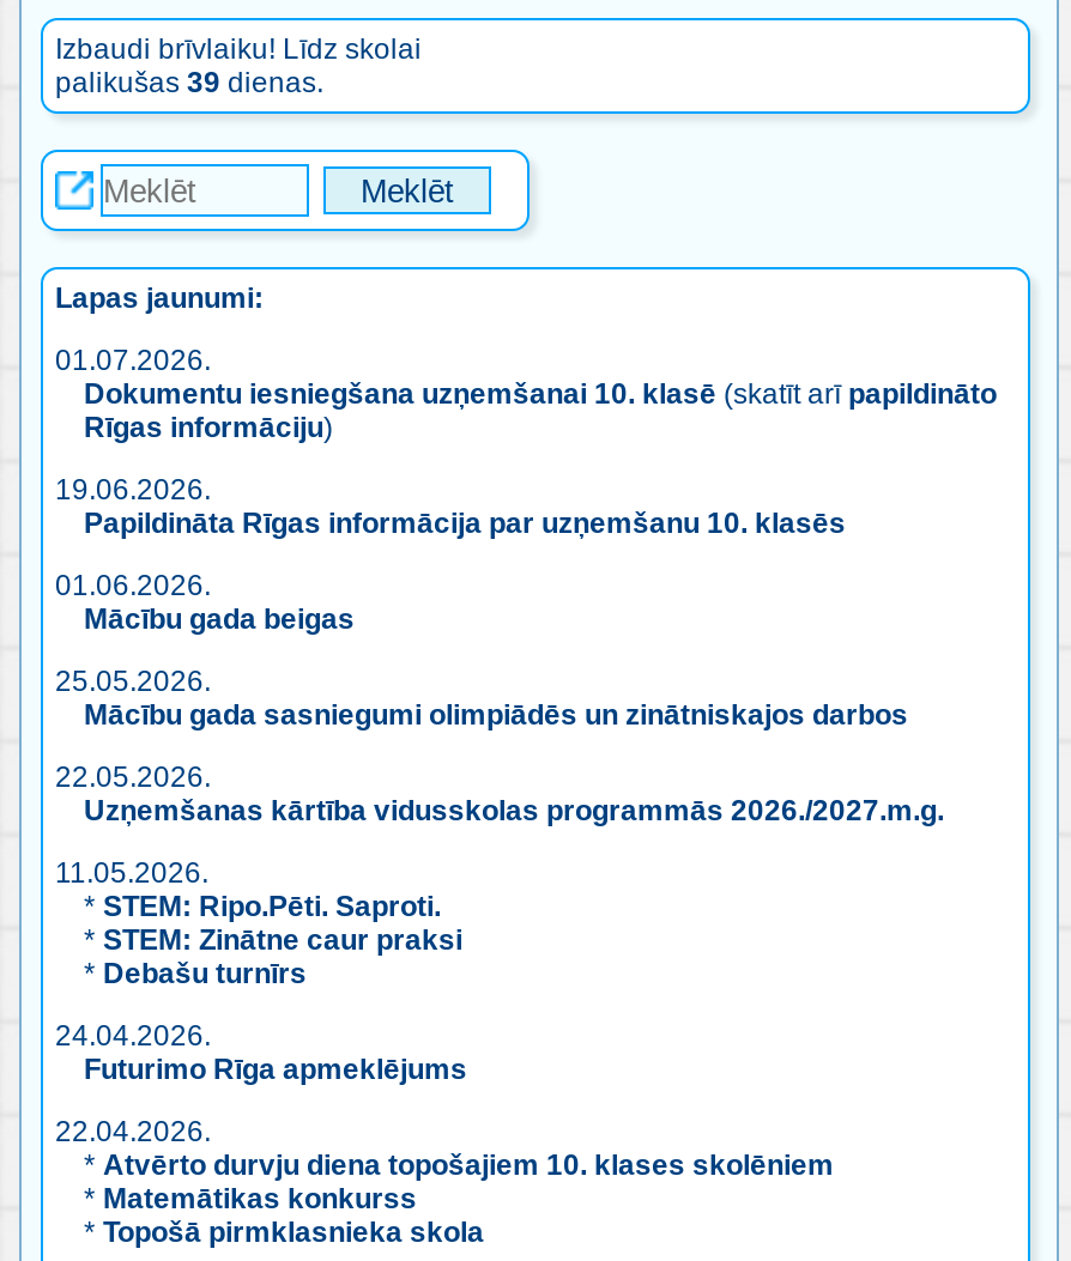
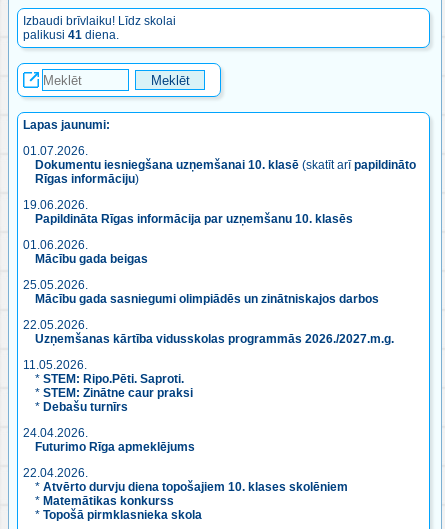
- palikušas 39 dienas.
+ palikusi 41 diena.
